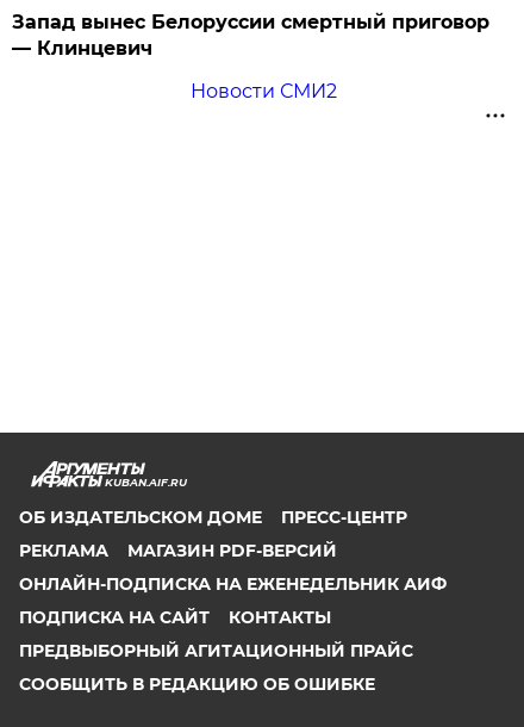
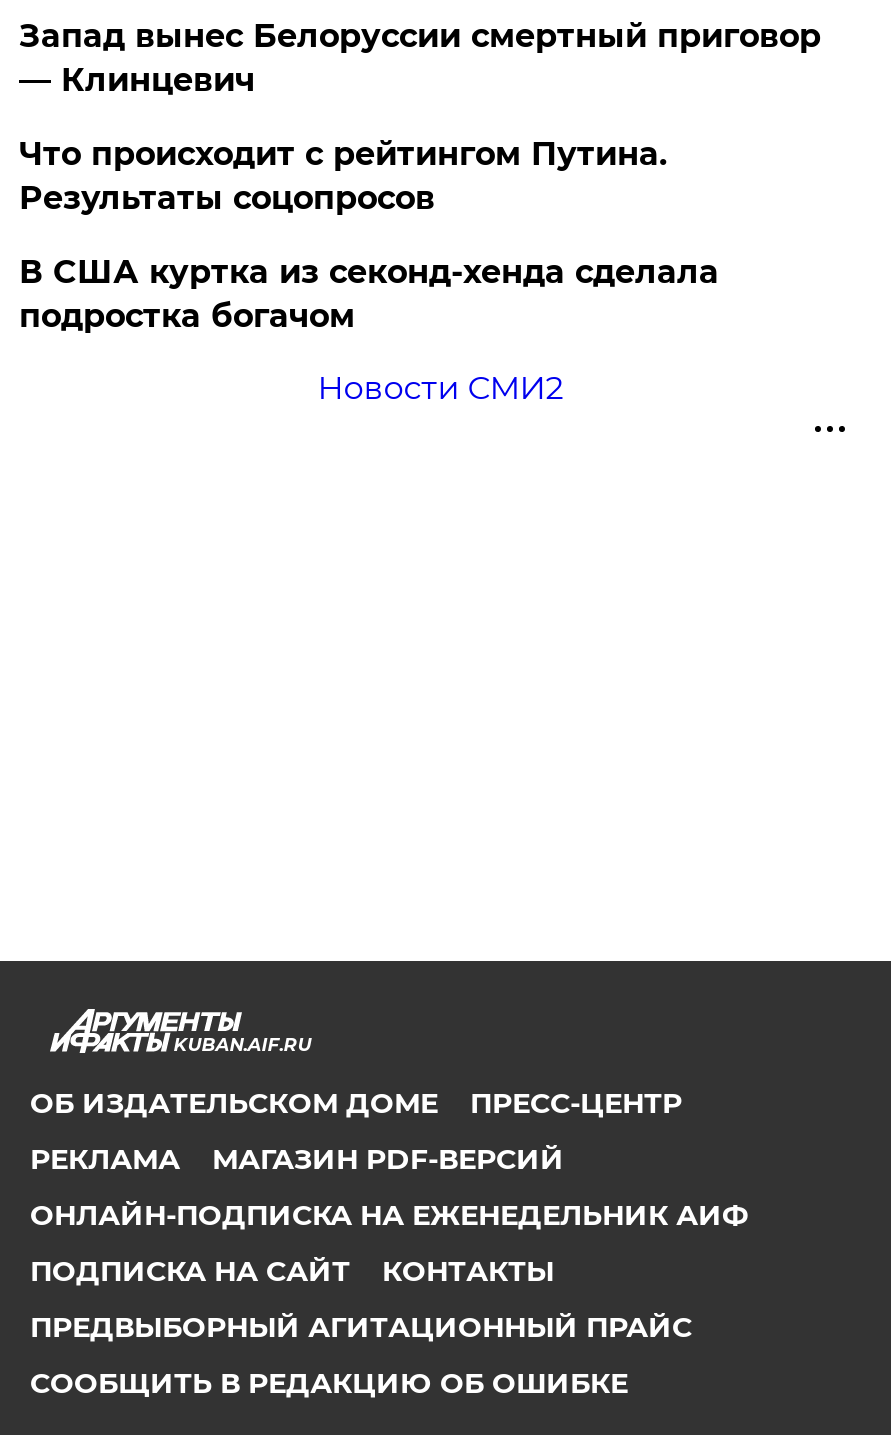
+ Что происходит с рейтингом Путина.
+ Результаты соцопросов
+ В США куртка из секонд-хенда сделала
+ подростка богачом
